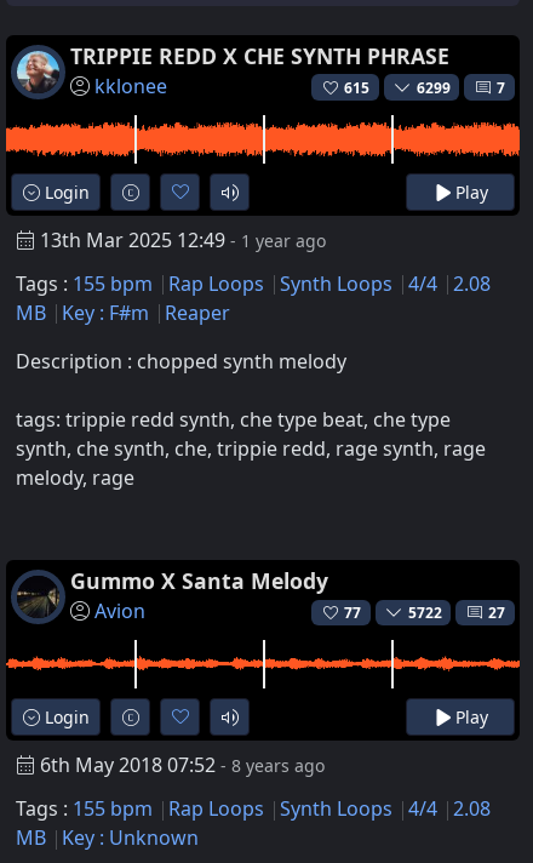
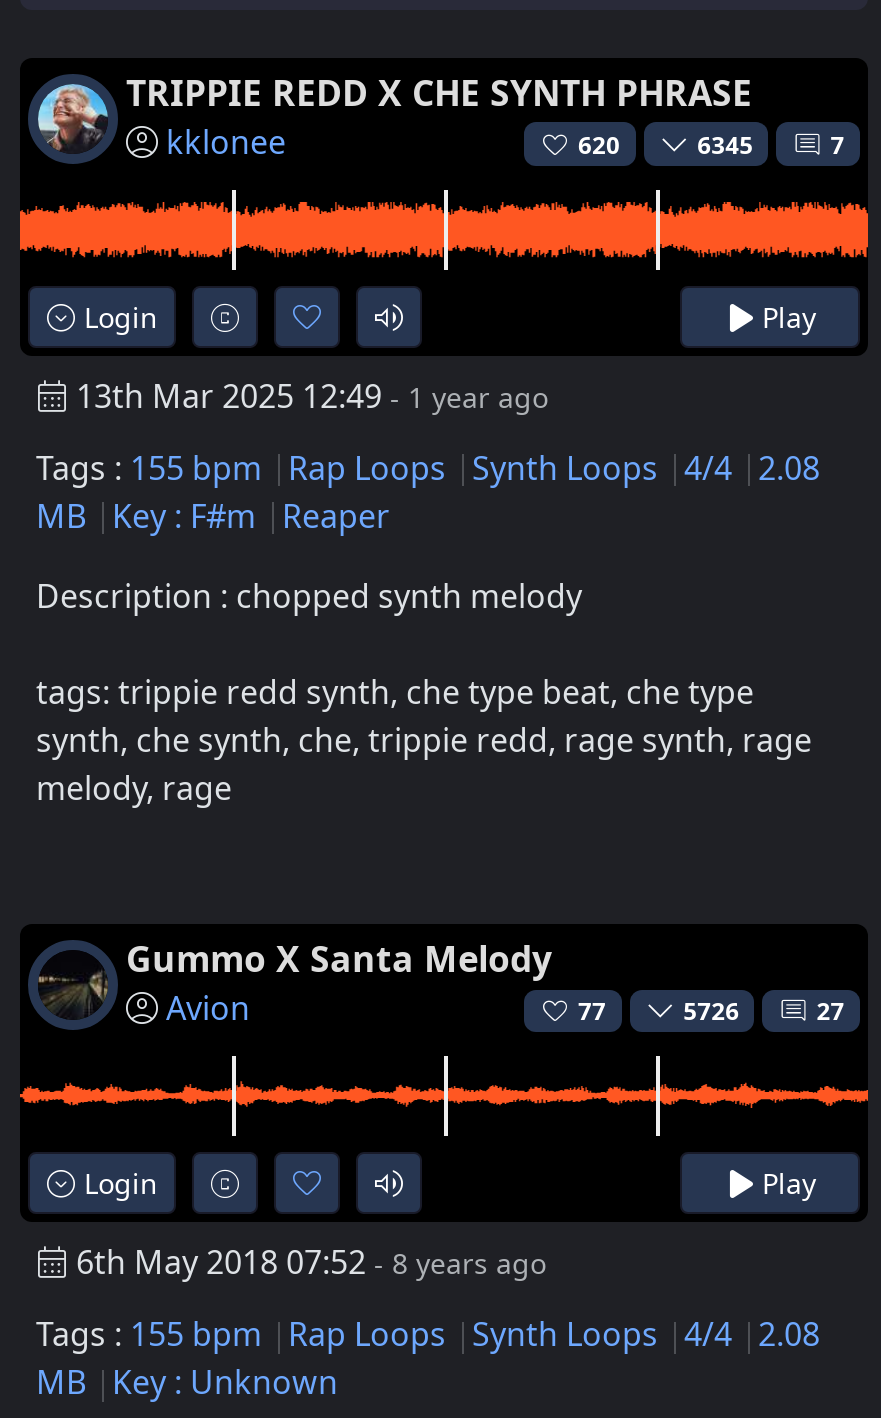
- 615
+ 620

- 6299
+ 6345

- 5722
+ 5726
